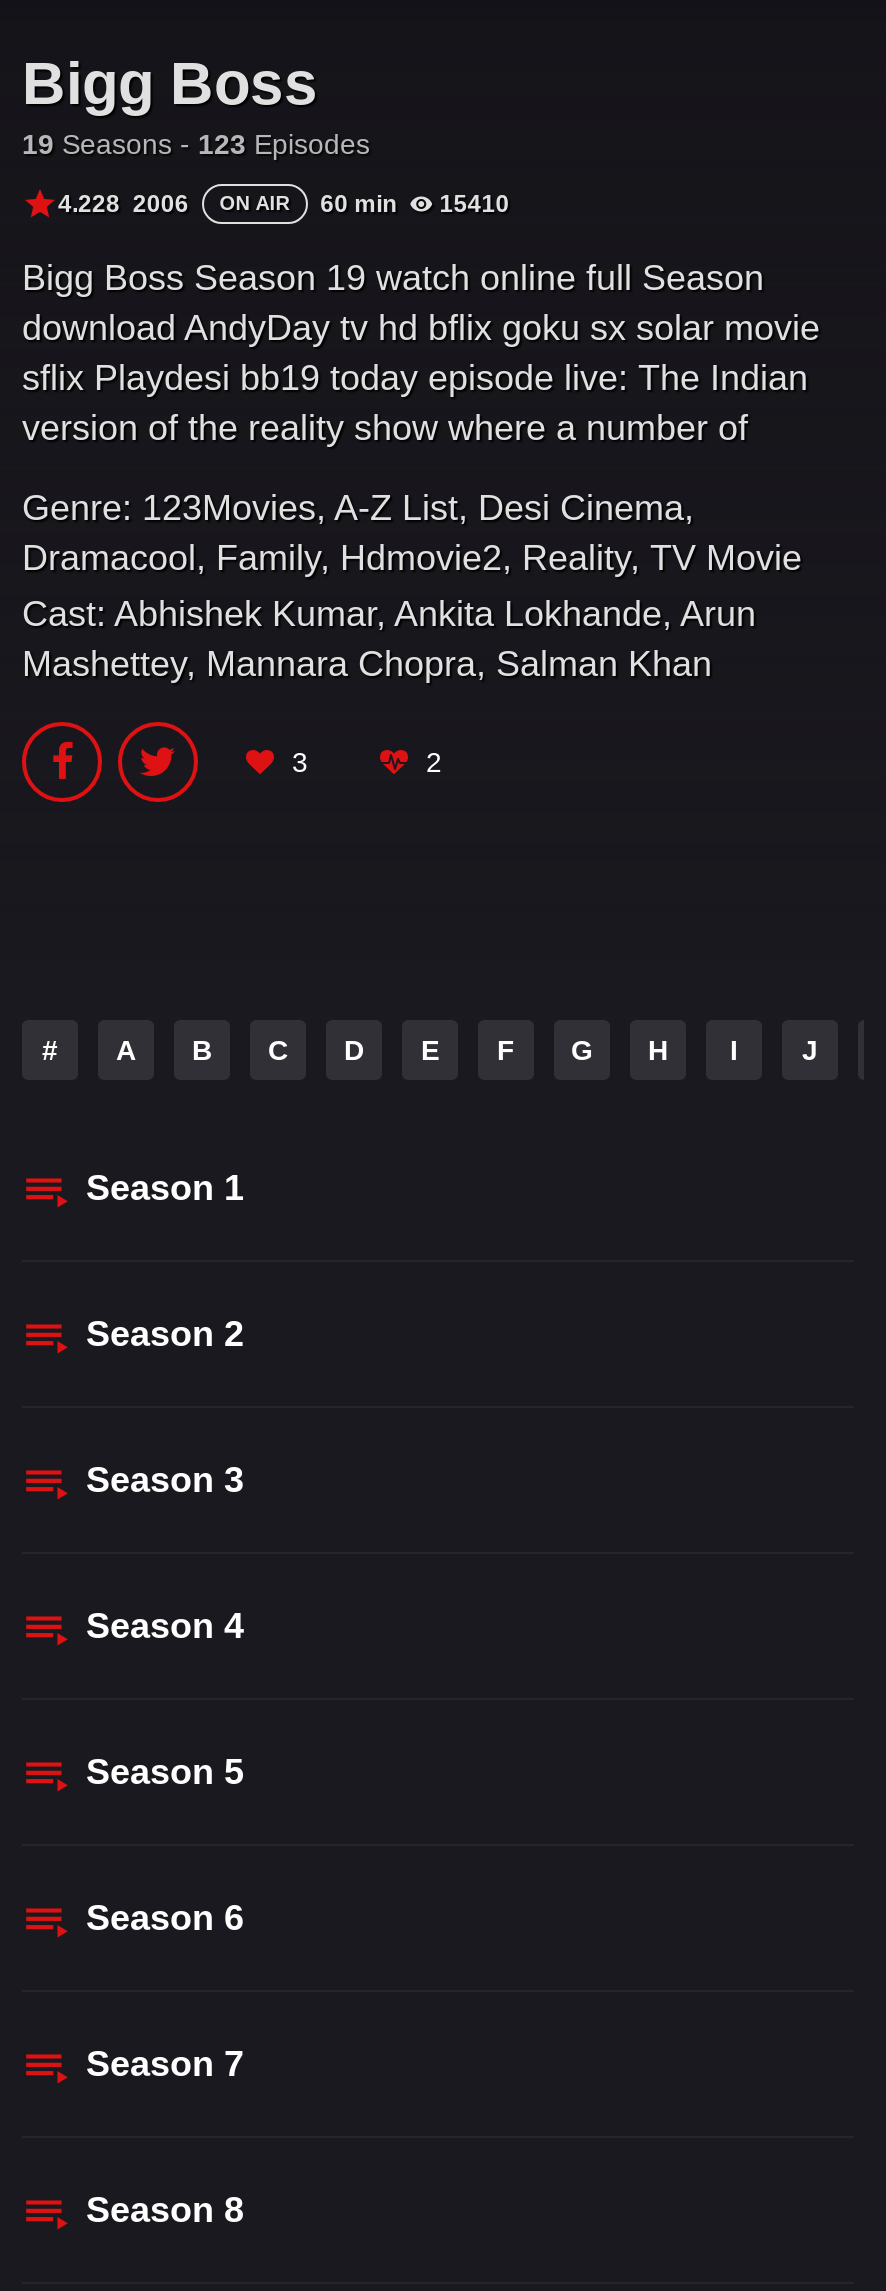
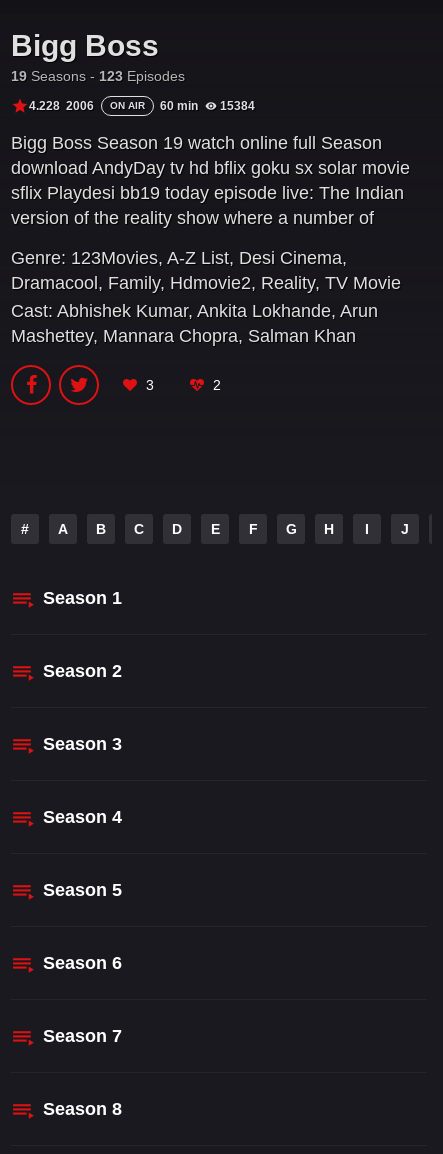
- 15410
+ 15384
